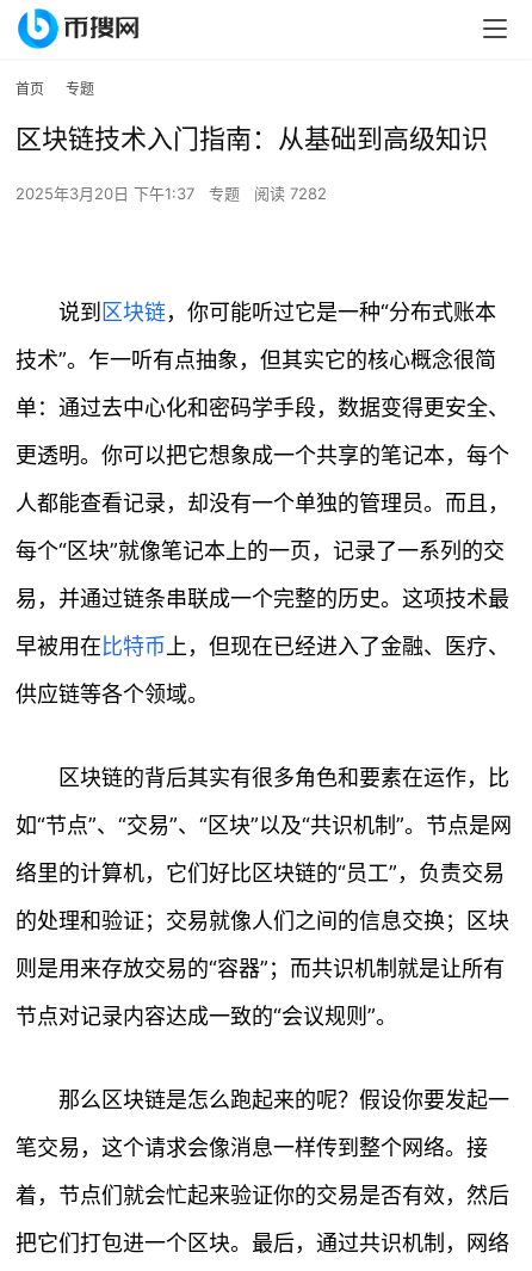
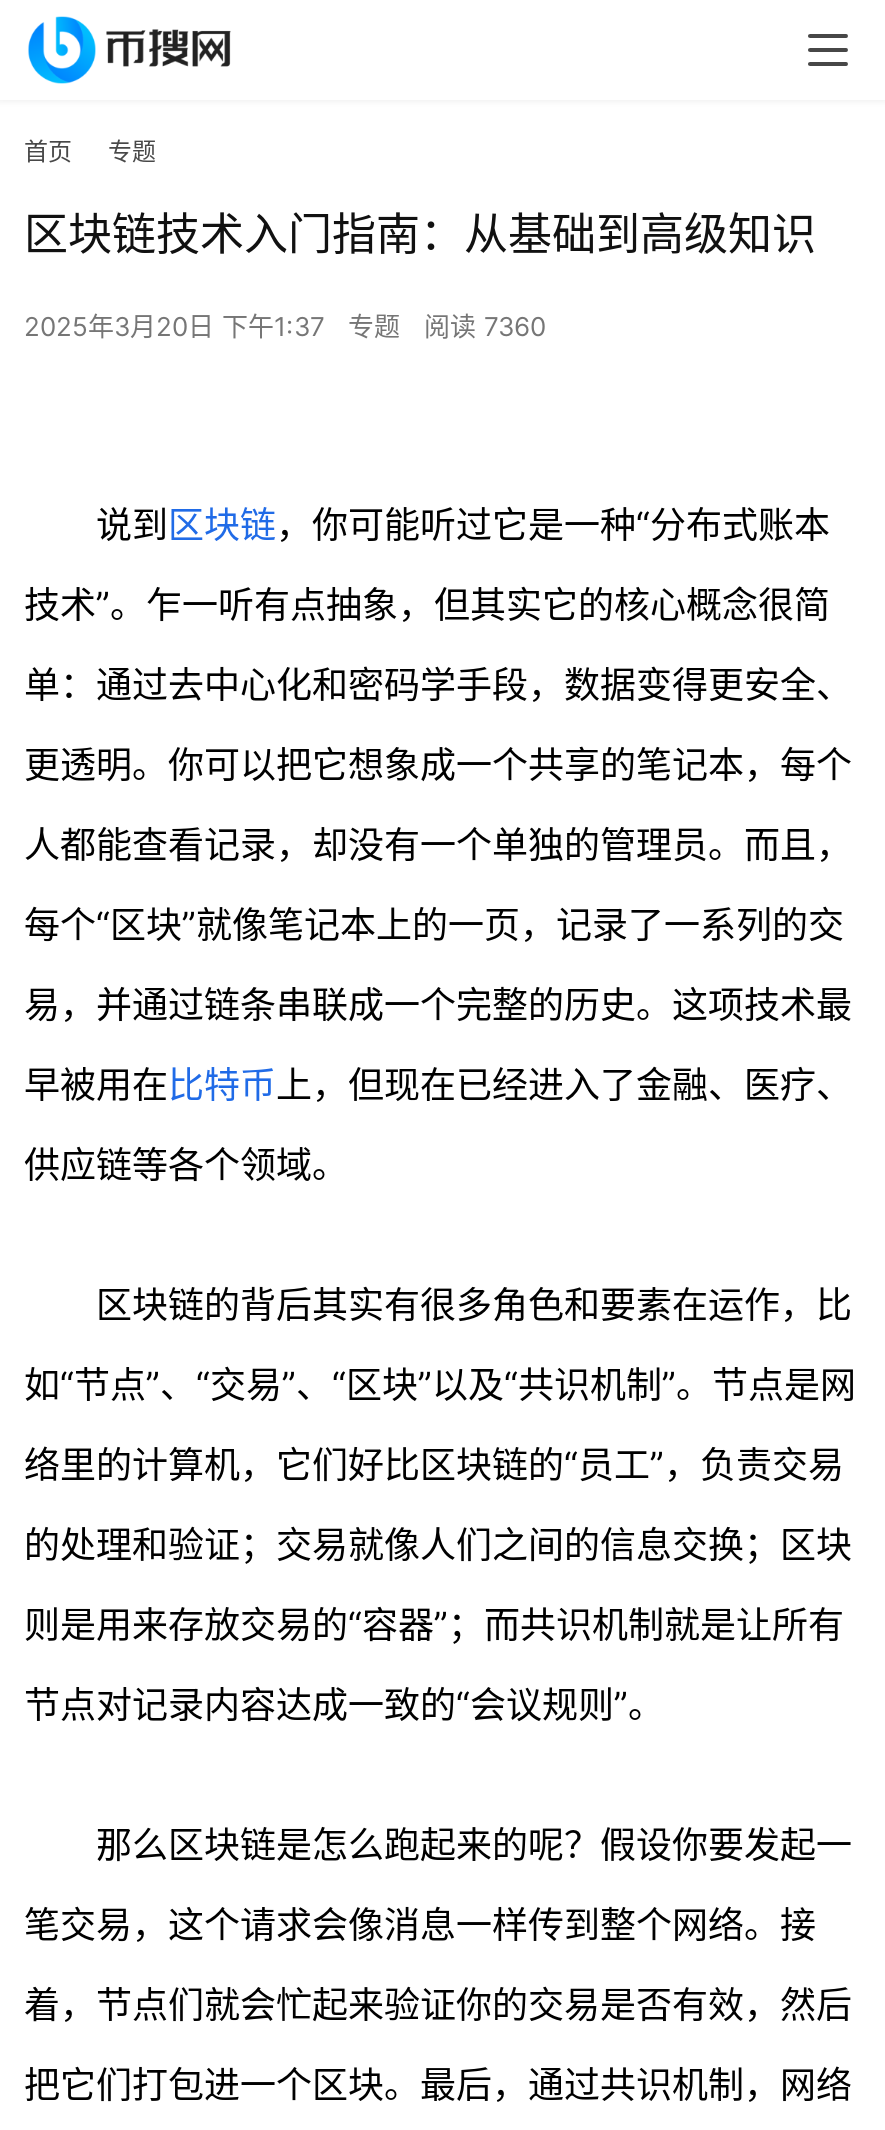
- 2025年3月20日 下午1:37 专题 阅读 7282
+ 2025年3月20日 下午1:37 专题 阅读 7360
